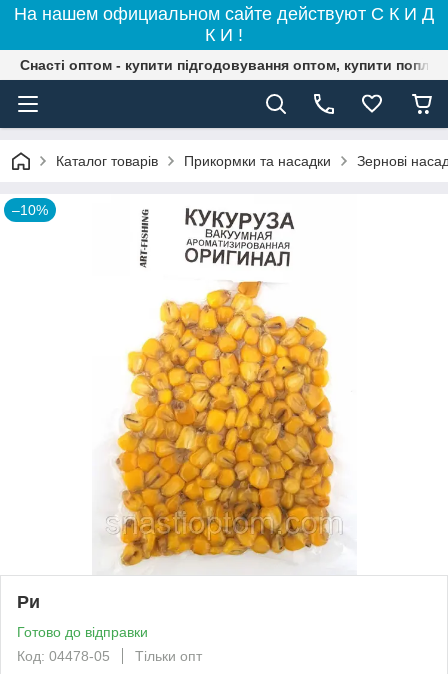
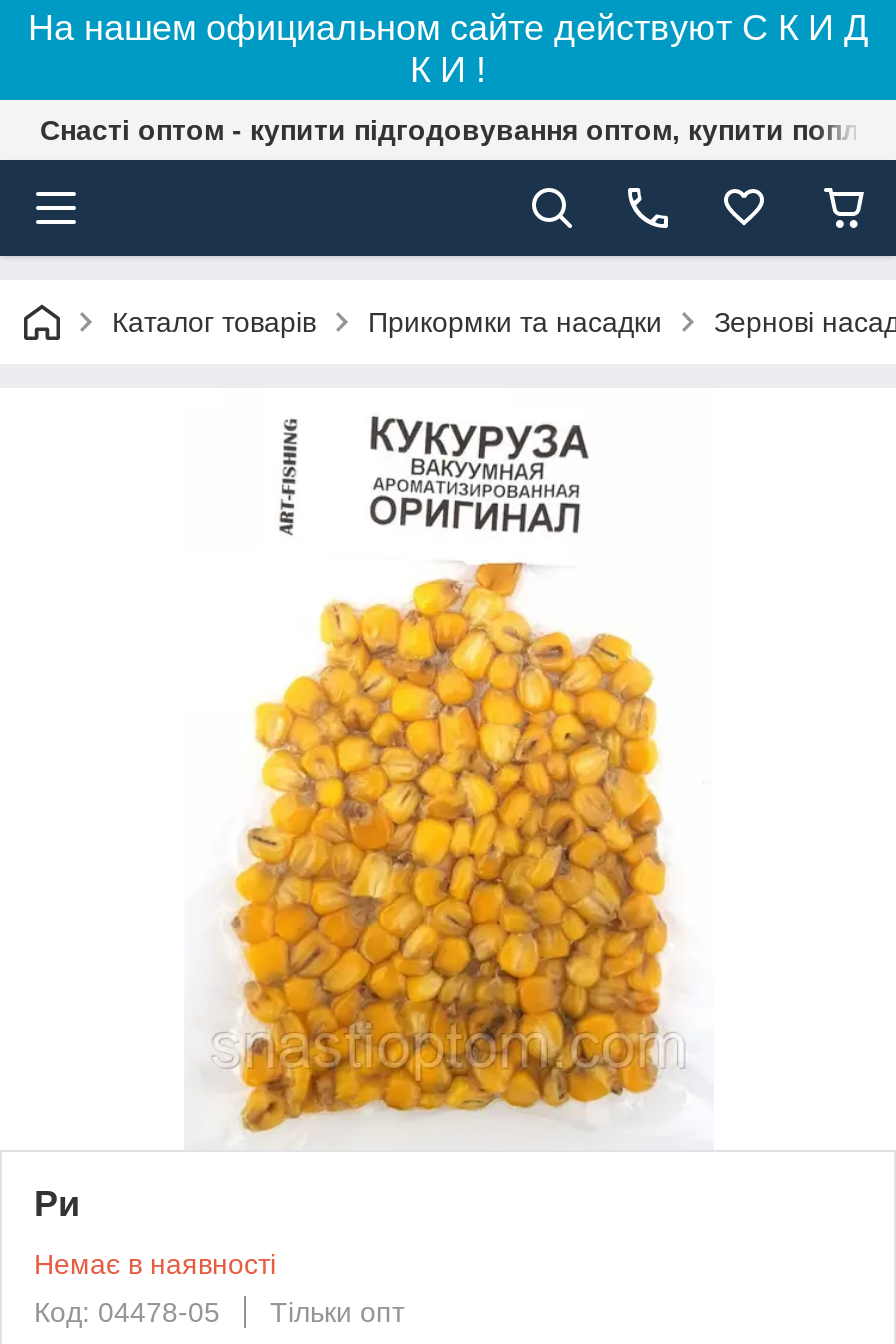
- –10%

- Готово до відправки
+ Немає в наявності
